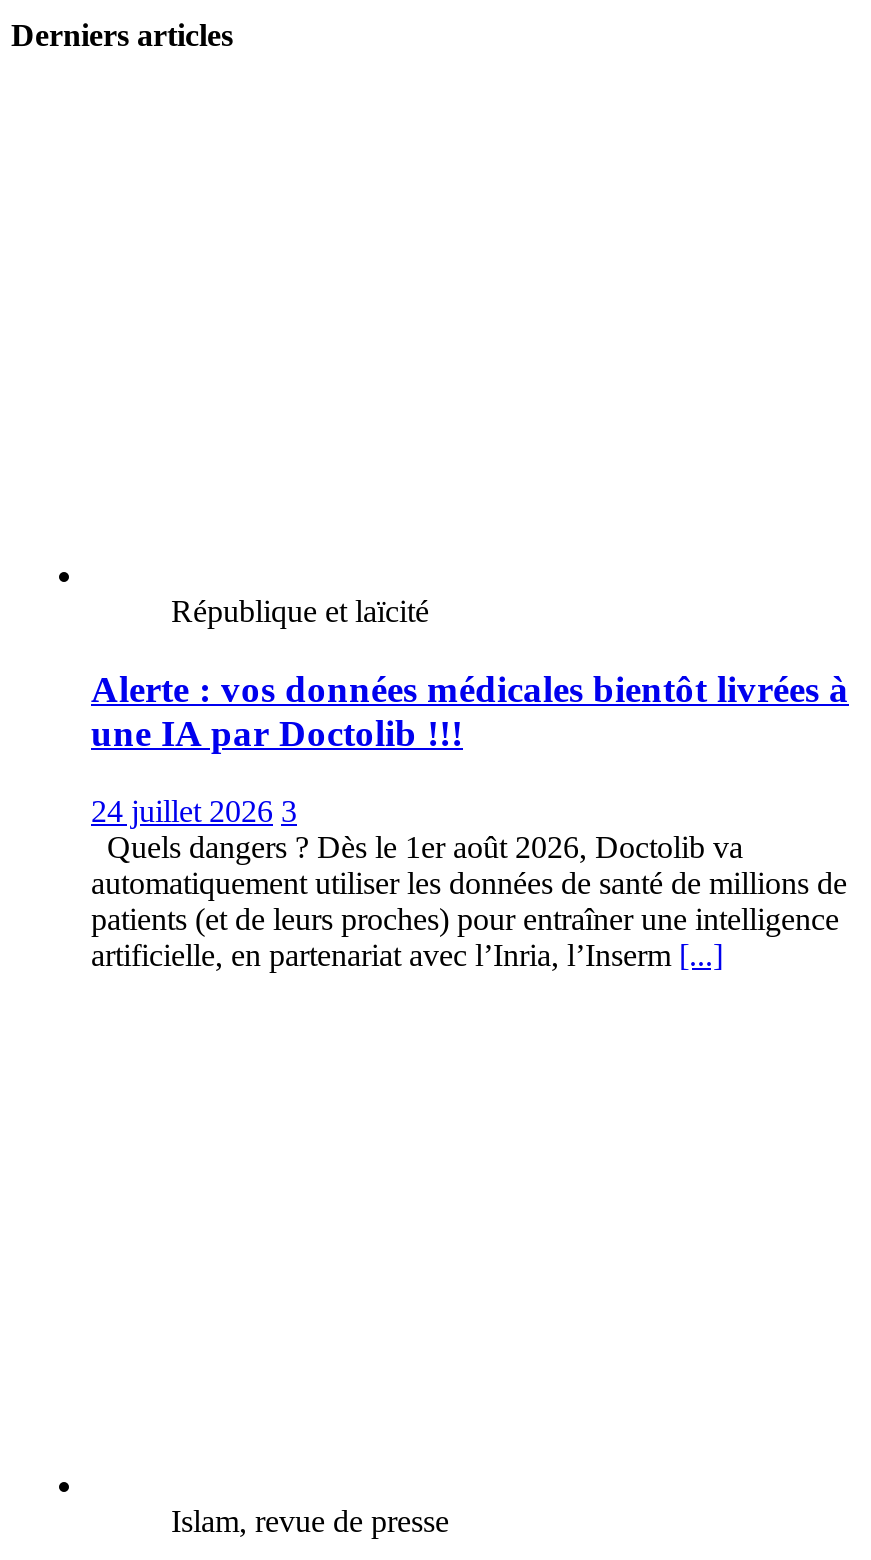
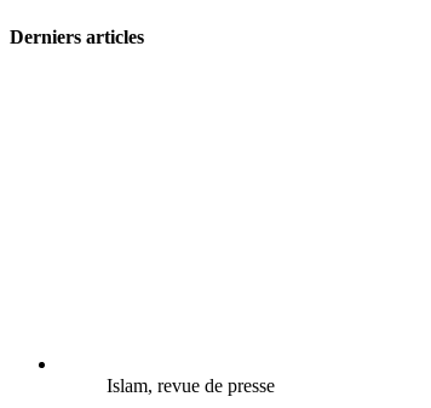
- République et laïcité
- Alerte : vos données médicales bientôt livrées à
- une IA par Doctolib !!!
- 24 juillet 2026 3
- Quels dangers ? Dès le 1er août 2026, Doctolib va
- automatiquement utiliser les données de santé de millions de
- patients (et de leurs proches) pour entraîner une intelligence
- artificielle, en partenariat avec l’Inria, l’Inserm [...]
